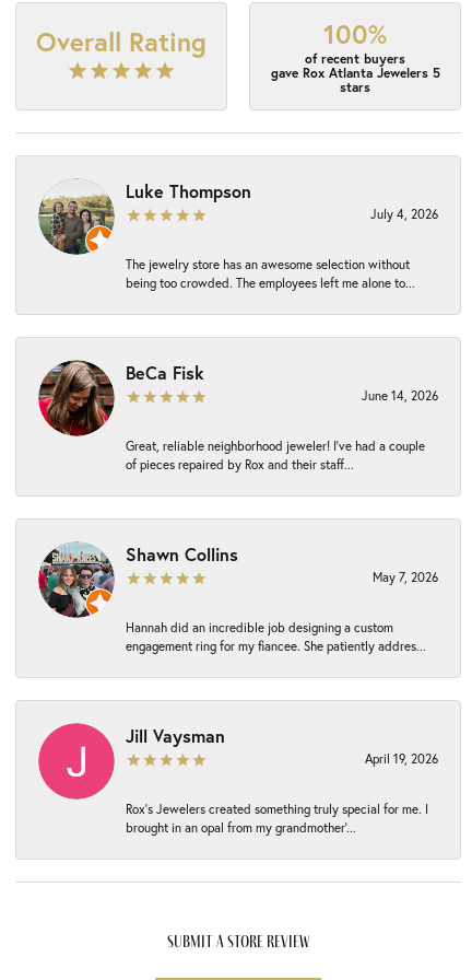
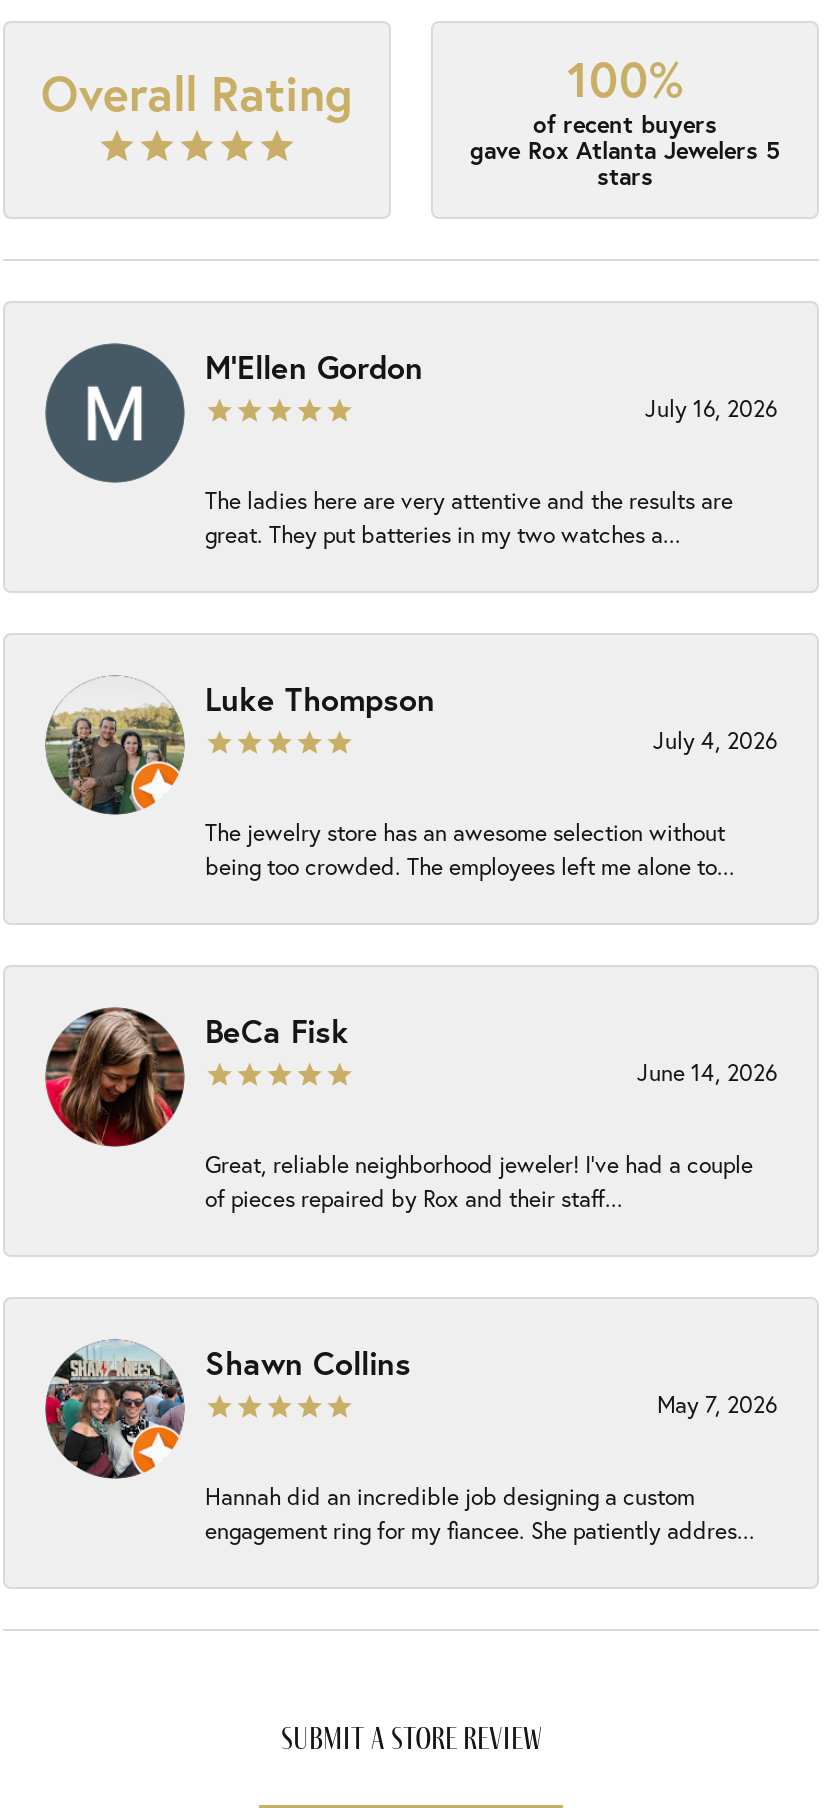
+ [image]
+ M'Ellen Gordon
+ July 16, 2026
+ The ladies here are very attentive and the results are
+ great. They put batteries in my two watches a...

moved down: [image] | Luke Thompson | July 4, 2026 | ... | Hannah did an incredible job designing a custom | engagement ring for my fiancee. She patiently addres...

- [image]
- Jill Vaysman
- April 19, 2026
- Rox’s Jewelers created something truly special for me. I
- brought in an opal from my grandmother’...
